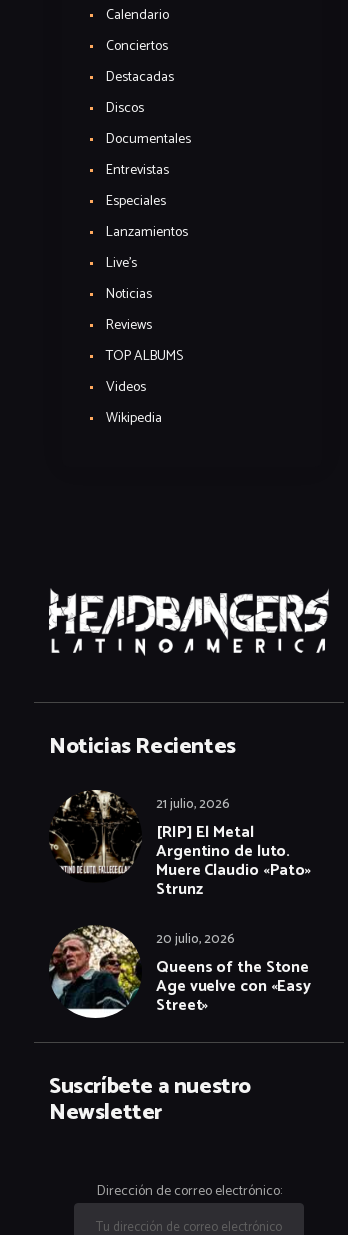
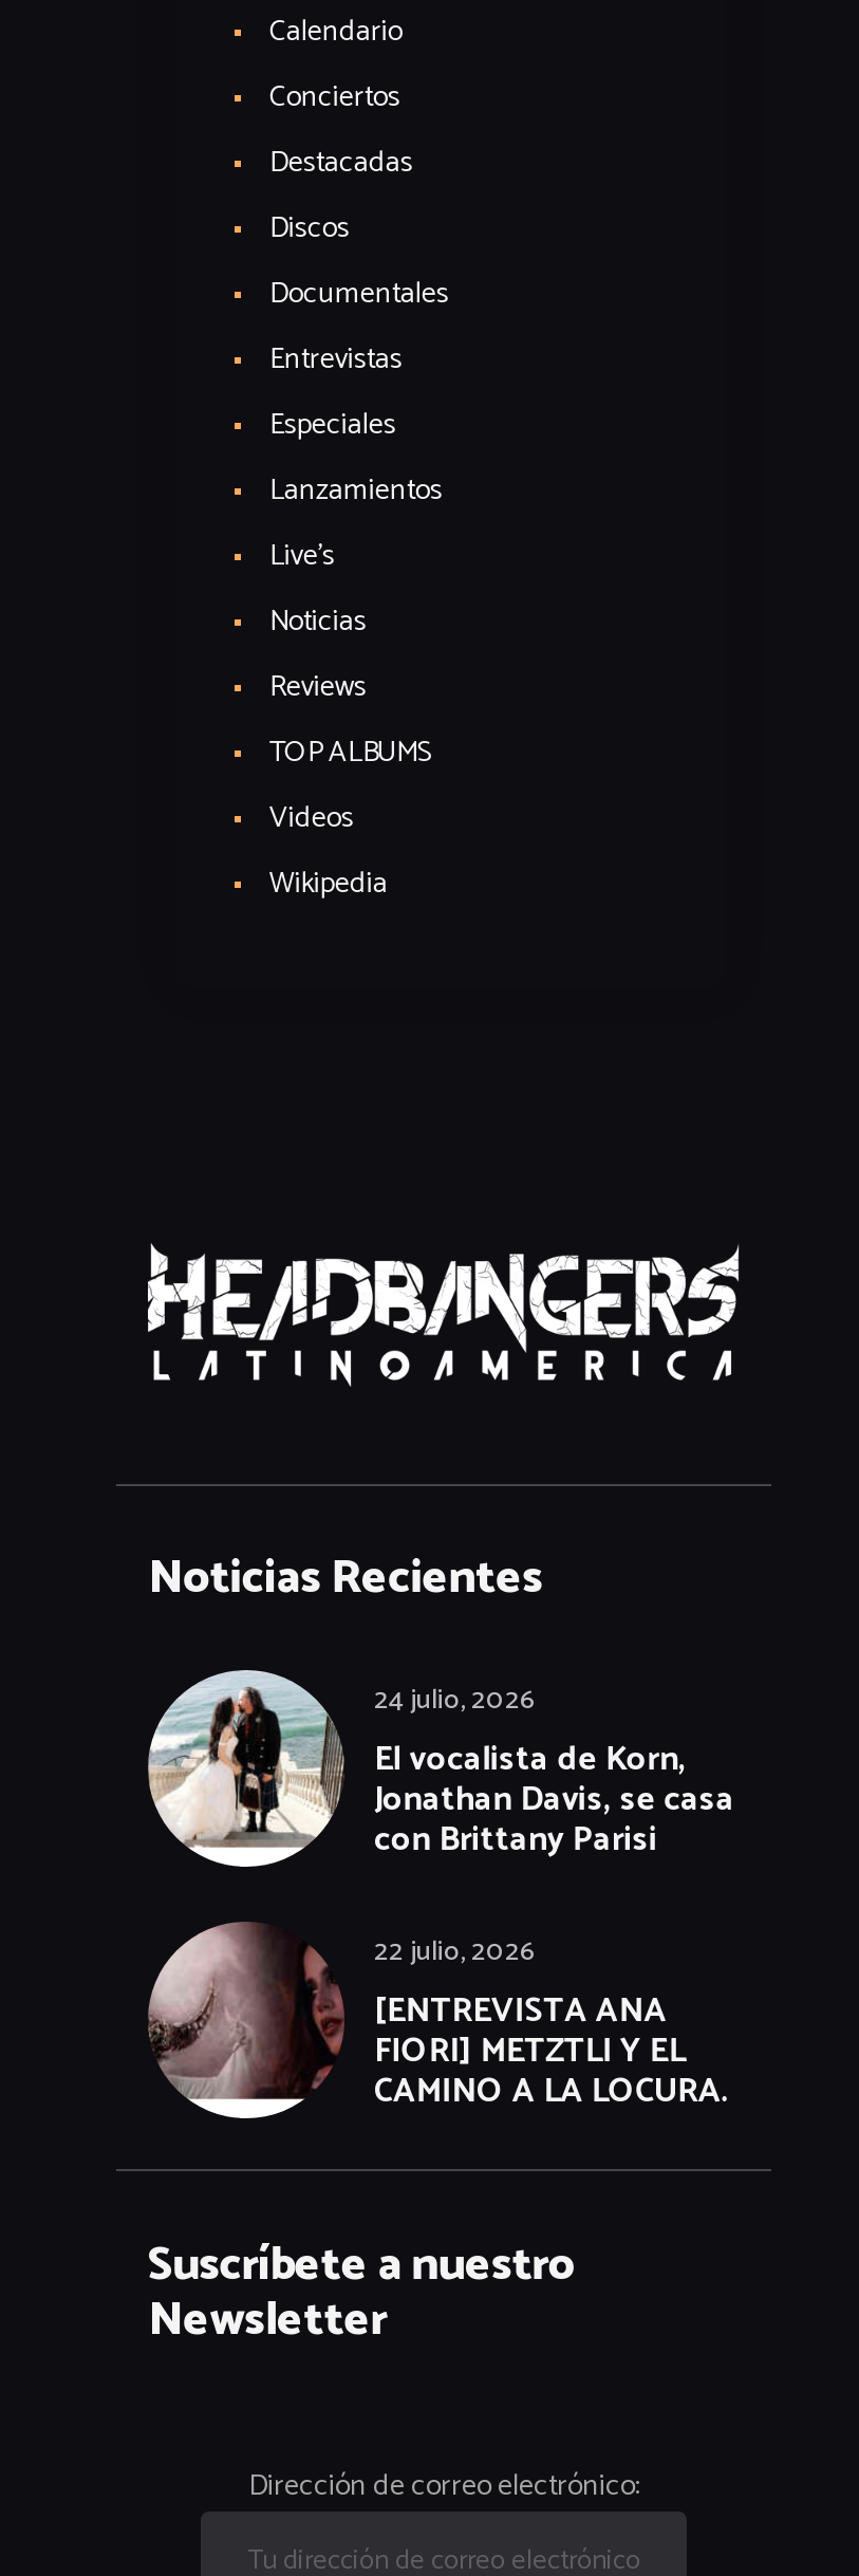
- [image]
- 21 julio, 2026
- [RIP] El Metal
- Argentino de luto.
- Muere Claudio «Pato»
- Strunz
+ [image]
+ 24 julio, 2026
+ El vocalista de Korn,
+ Jonathan Davis, se casa
+ con Brittany Parisi

- [image]
- 20 julio, 2026
- Queens of the Stone
- Age vuelve con «Easy
- Street»
+ [image]
+ 22 julio, 2026
+ [ENTREVISTA ANA
+ FIORI] METZTLI Y EL
+ CAMINO A LA LOCURA.
